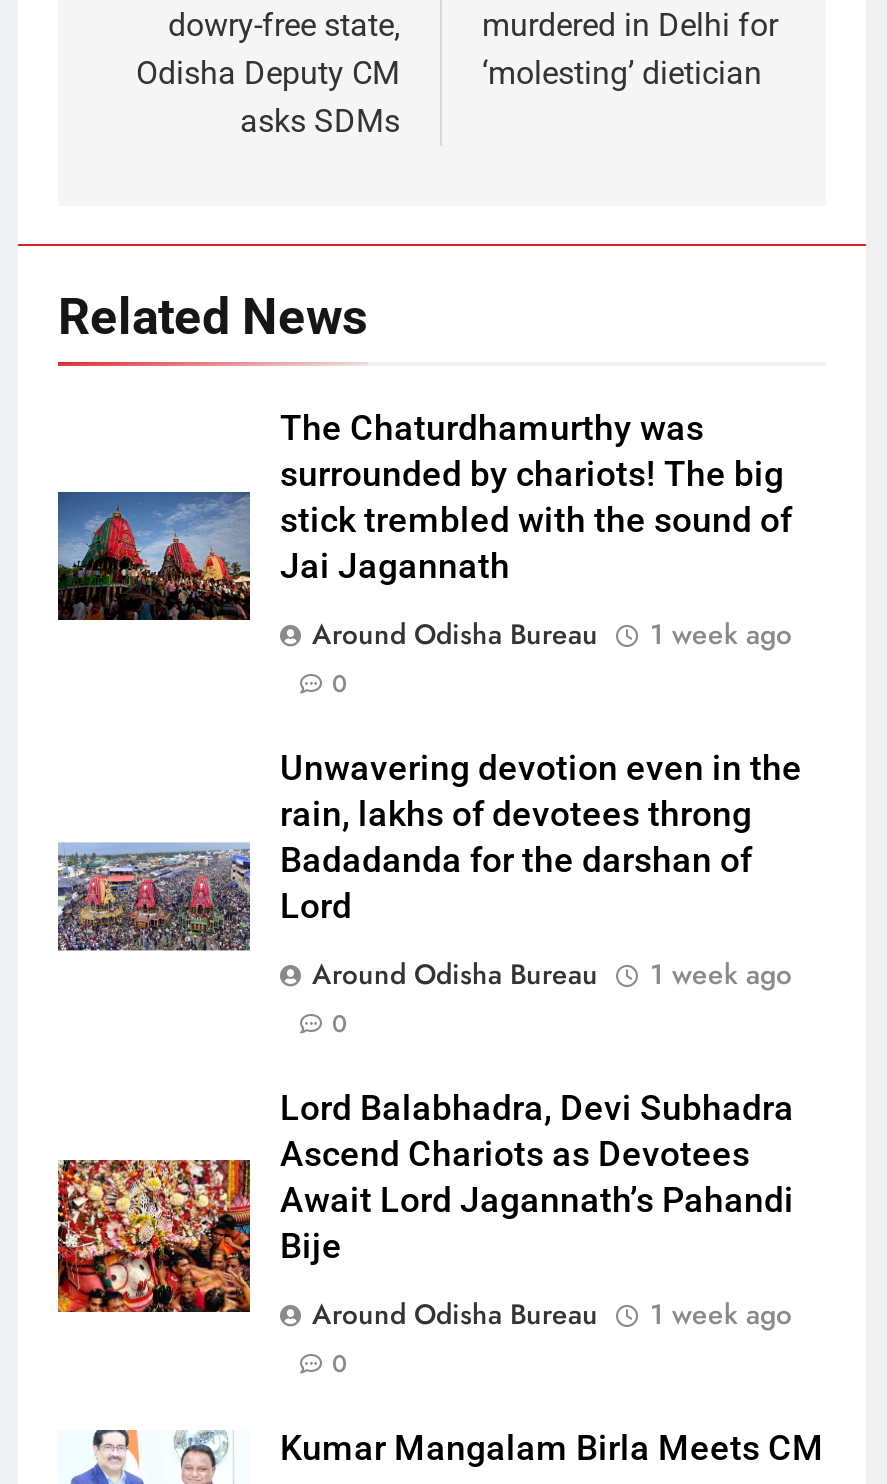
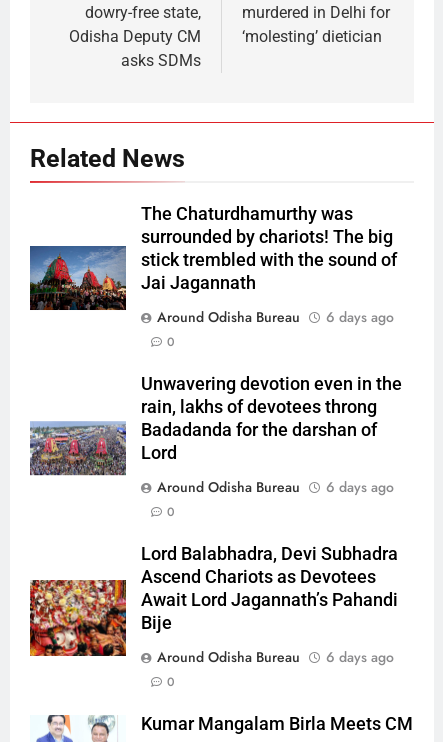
- Around Odisha Bureau 1 week ago
+ Around Odisha Bureau 6 days ago

- Around Odisha Bureau 1 week ago
+ Around Odisha Bureau 6 days ago

- Around Odisha Bureau 1 week ago
+ Around Odisha Bureau 6 days ago
